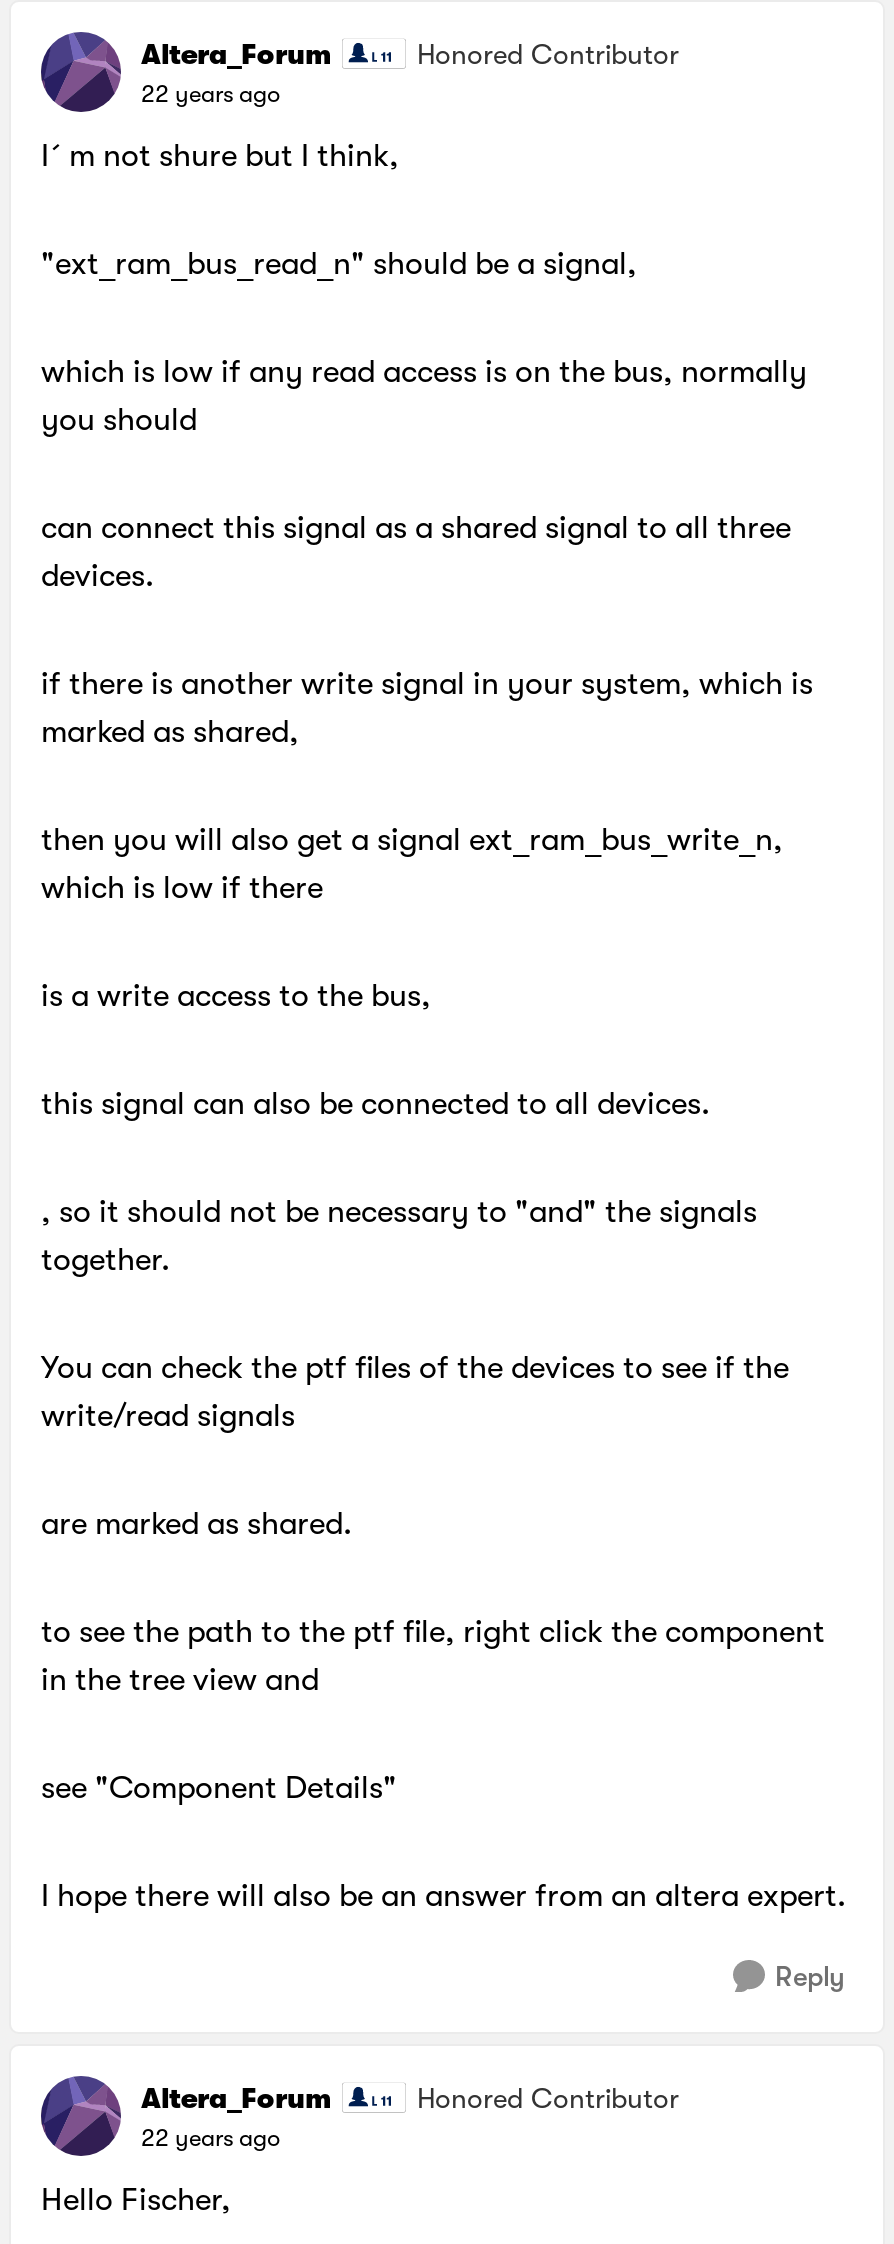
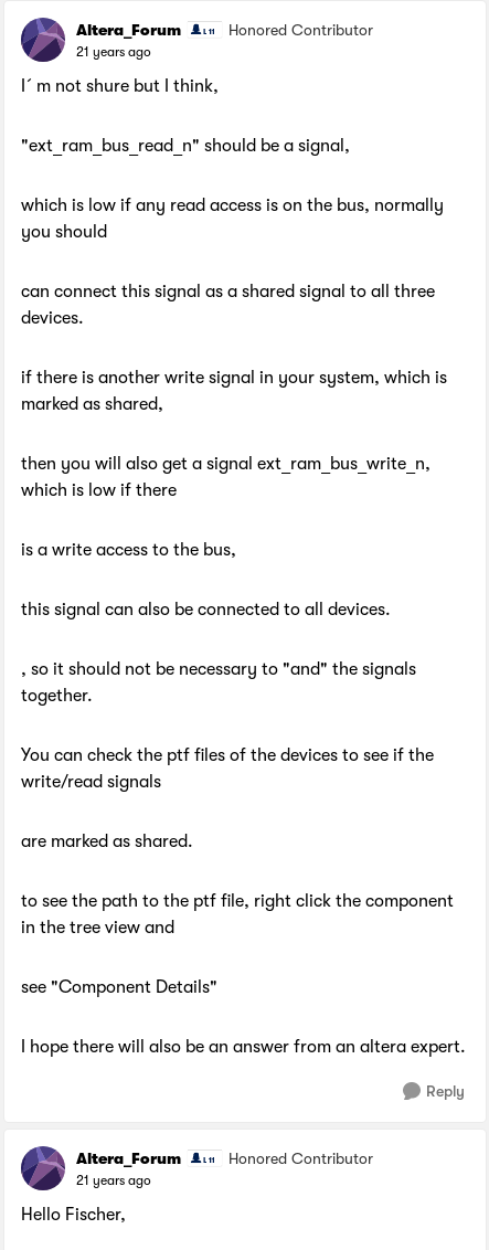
- 22 years ago
+ 21 years ago

- 22 years ago
+ 21 years ago
